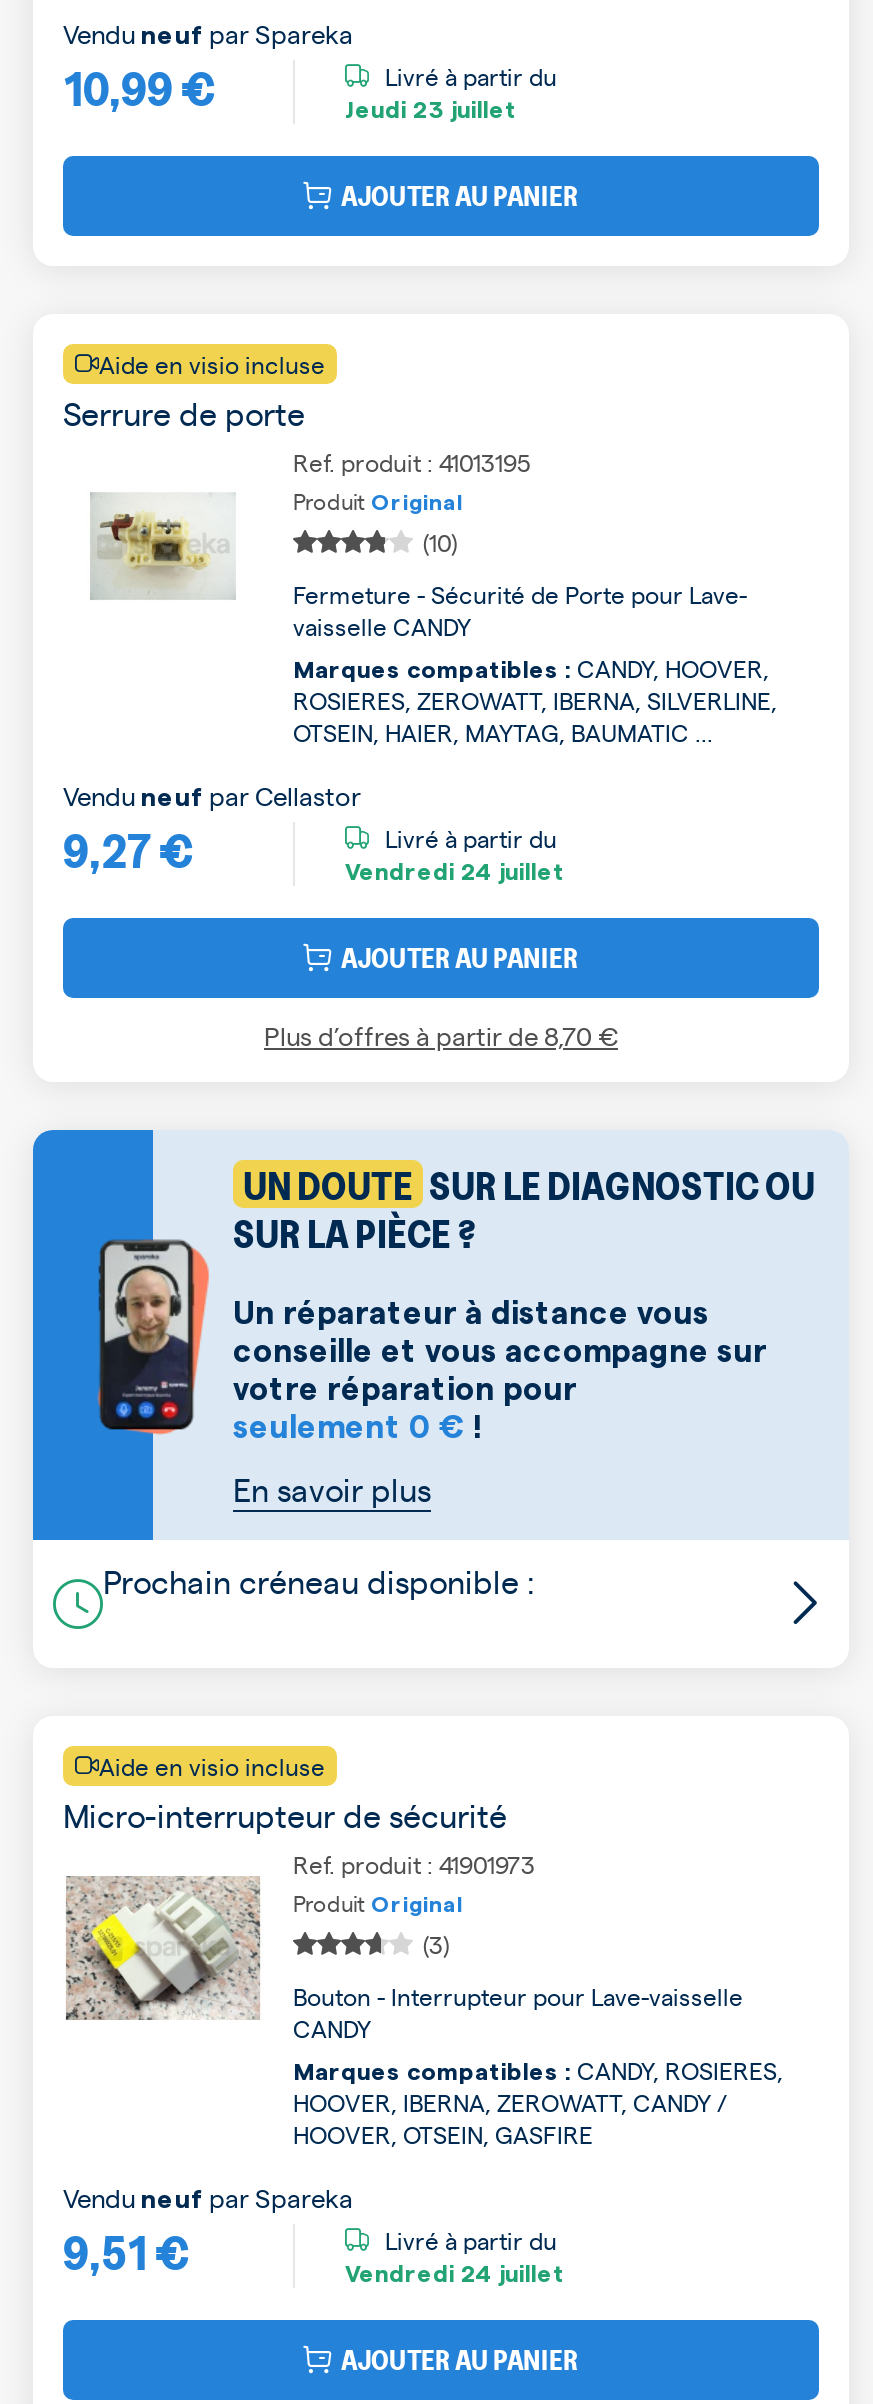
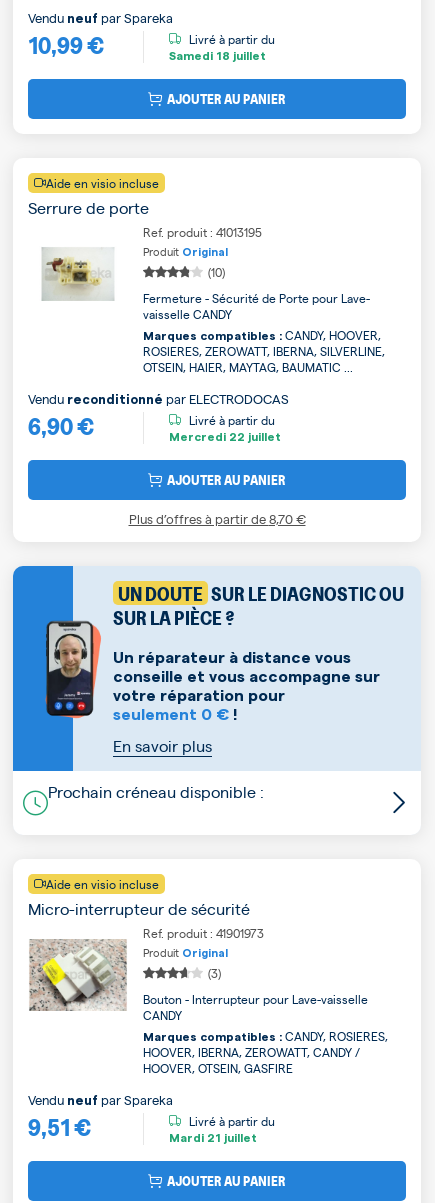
- Jeudi 23 juillet
+ Samedi 18 juillet

- Vendu neuf par Cellastor
+ Vendu reconditionné par ELECTRODOCAS

- 9,27 €
+ 6,90 €

- Vendredi 24 juillet
+ Mercredi 22 juillet

- Vendredi 24 juillet
+ Mardi 21 juillet
